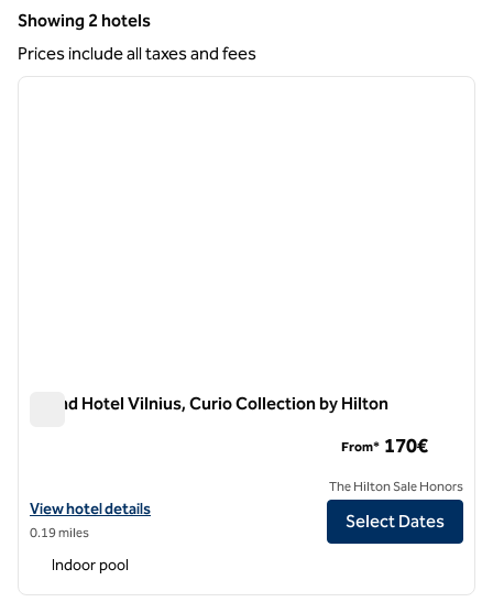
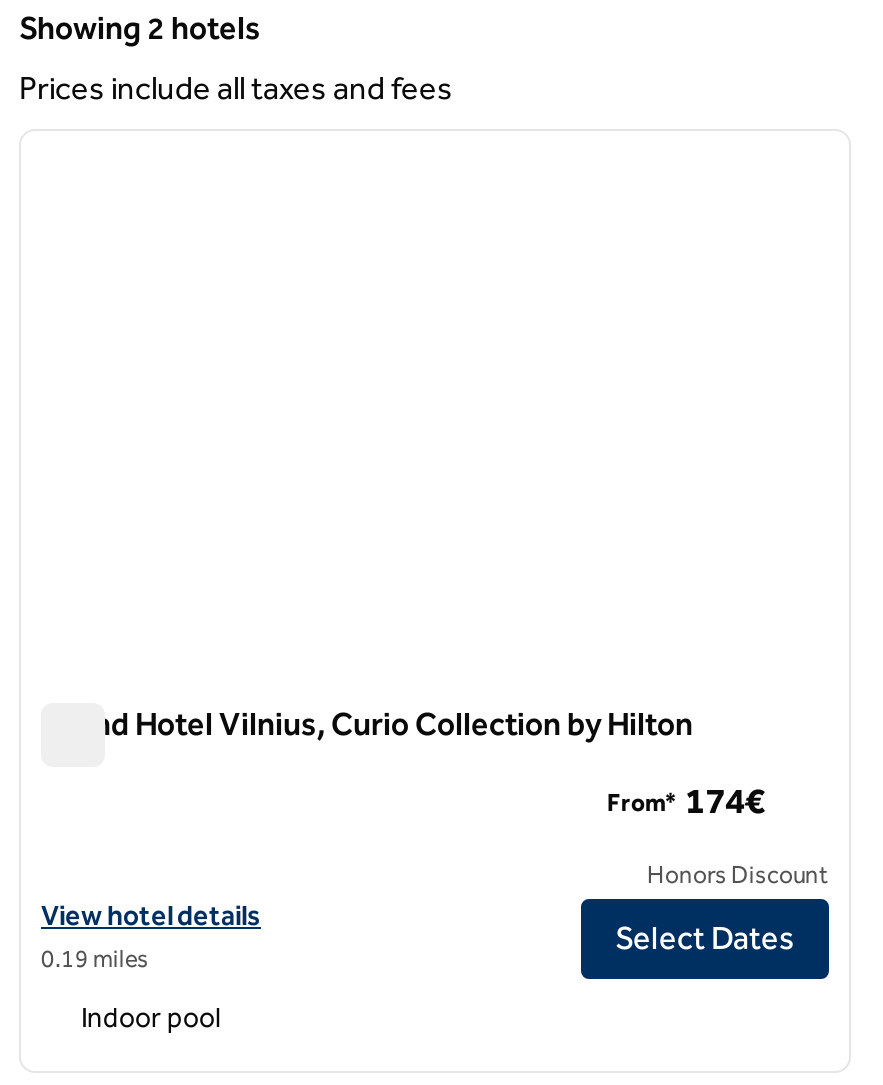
- From* 170€
+ From* 174€

- The Hilton Sale Honors
+ Honors Discount
